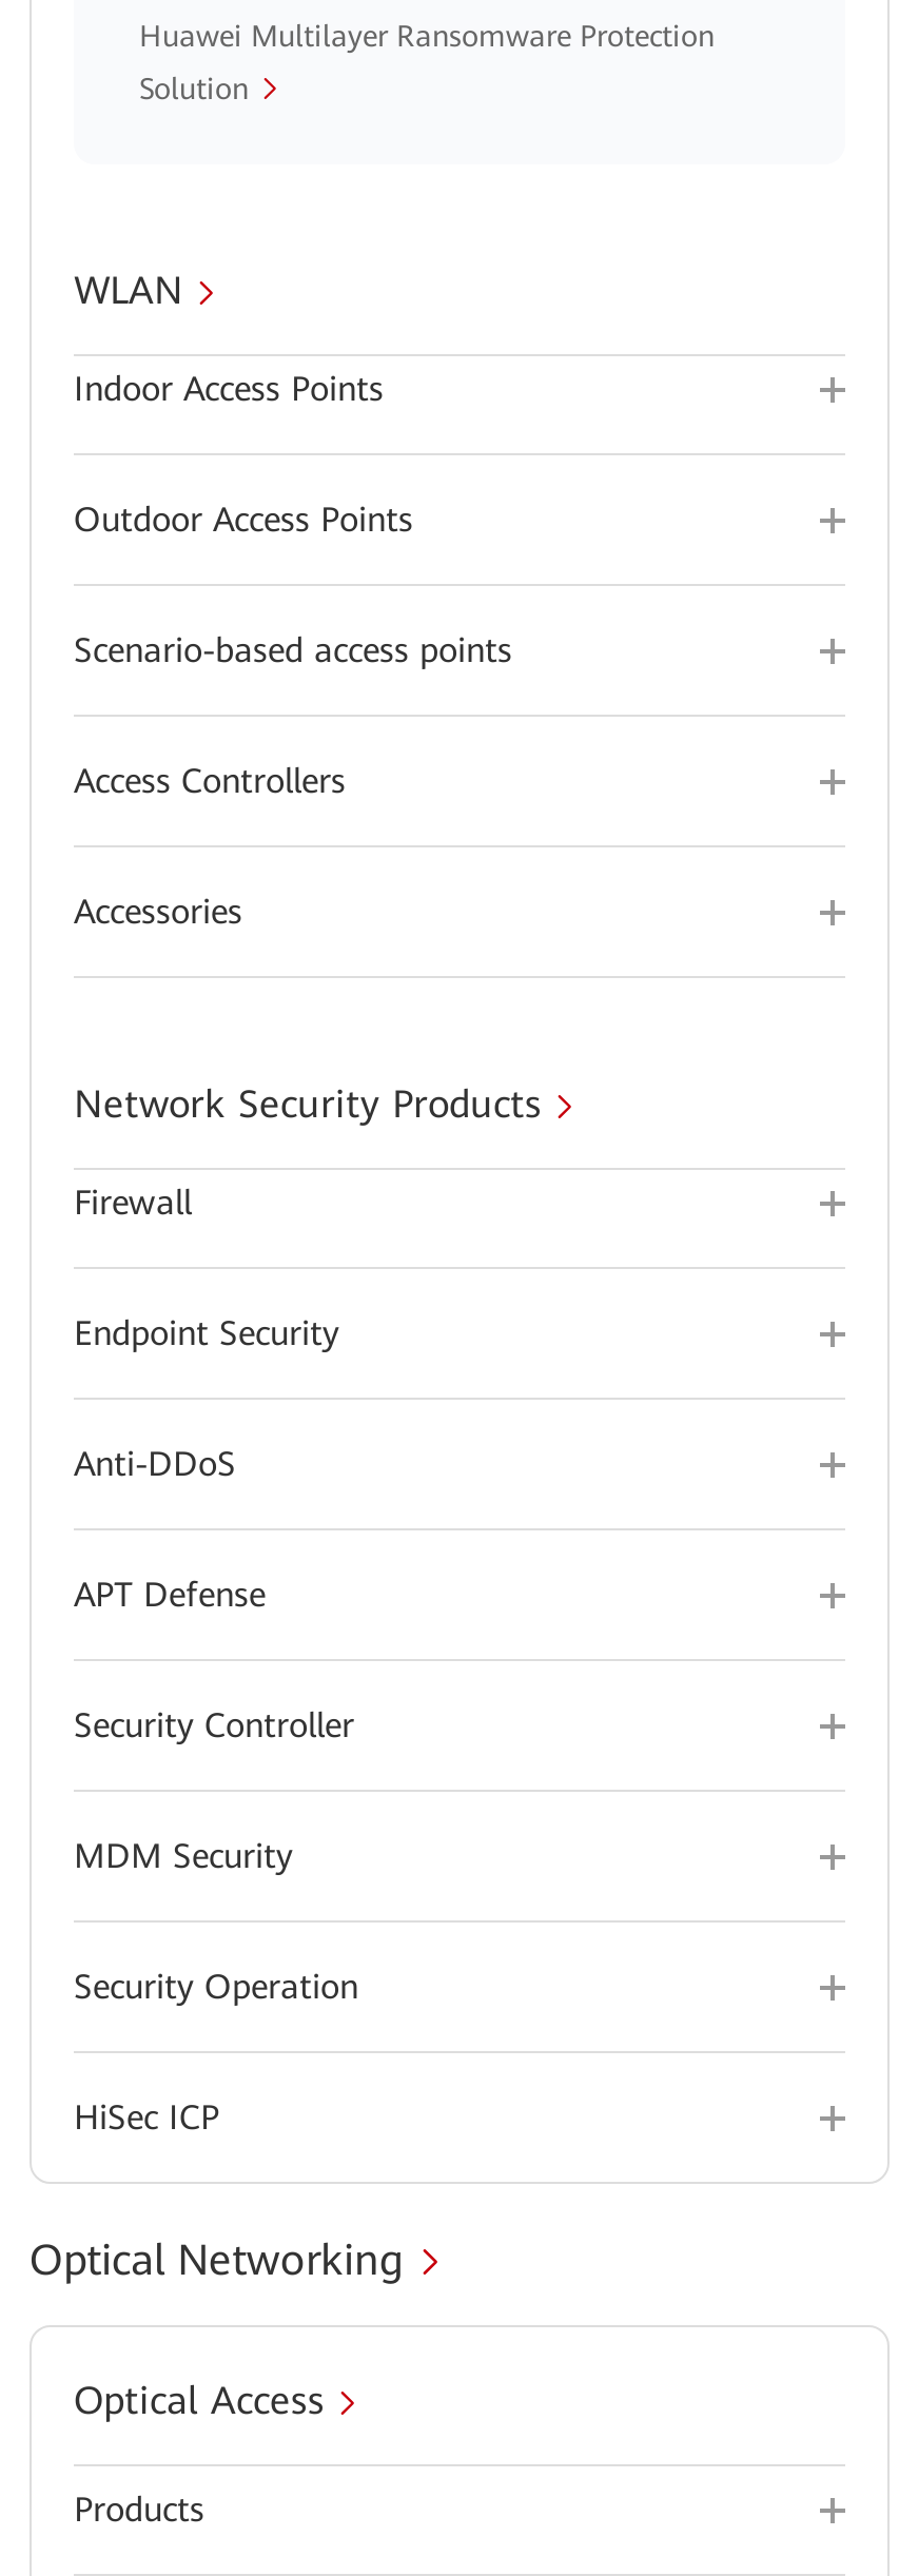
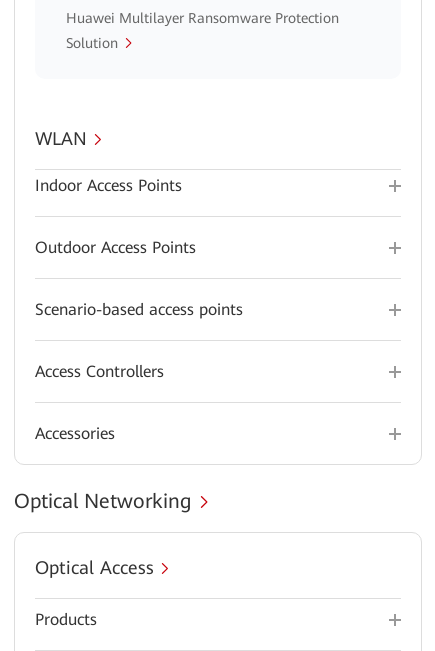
- Network Security Products
- Firewall
- Endpoint Security
- Anti-DDoS
- APT Defense
- Security Controller
- MDM Security
- Security Operation
- HiSec ICP
